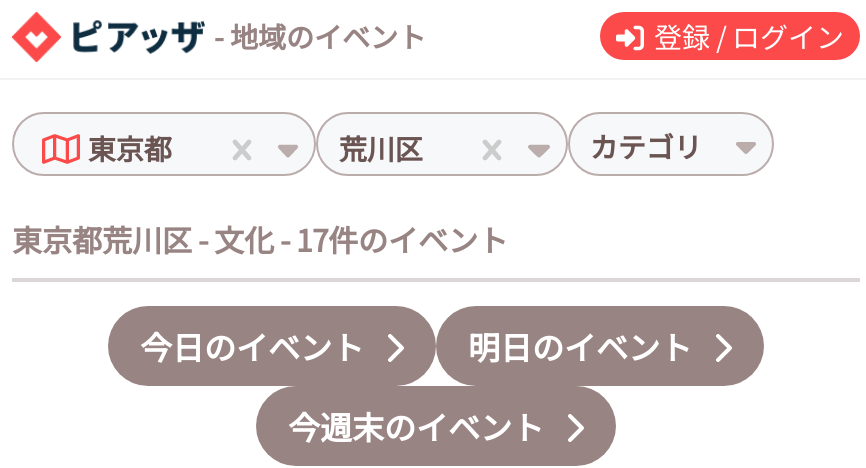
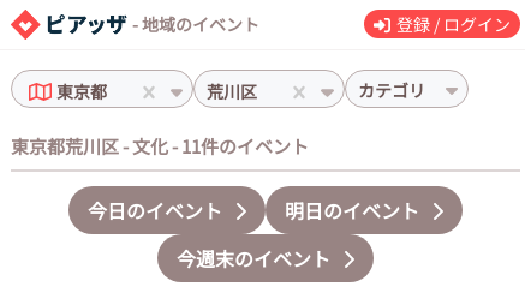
- 東京都荒川区 - 文化 - 17件のイベント
+ 東京都荒川区 - 文化 - 11件のイベント
